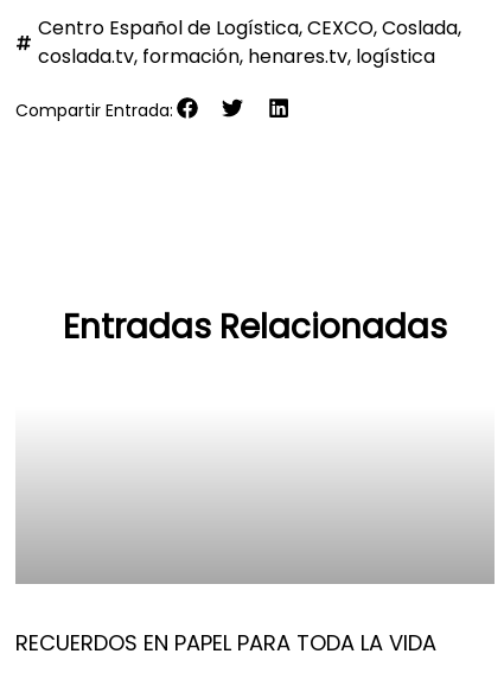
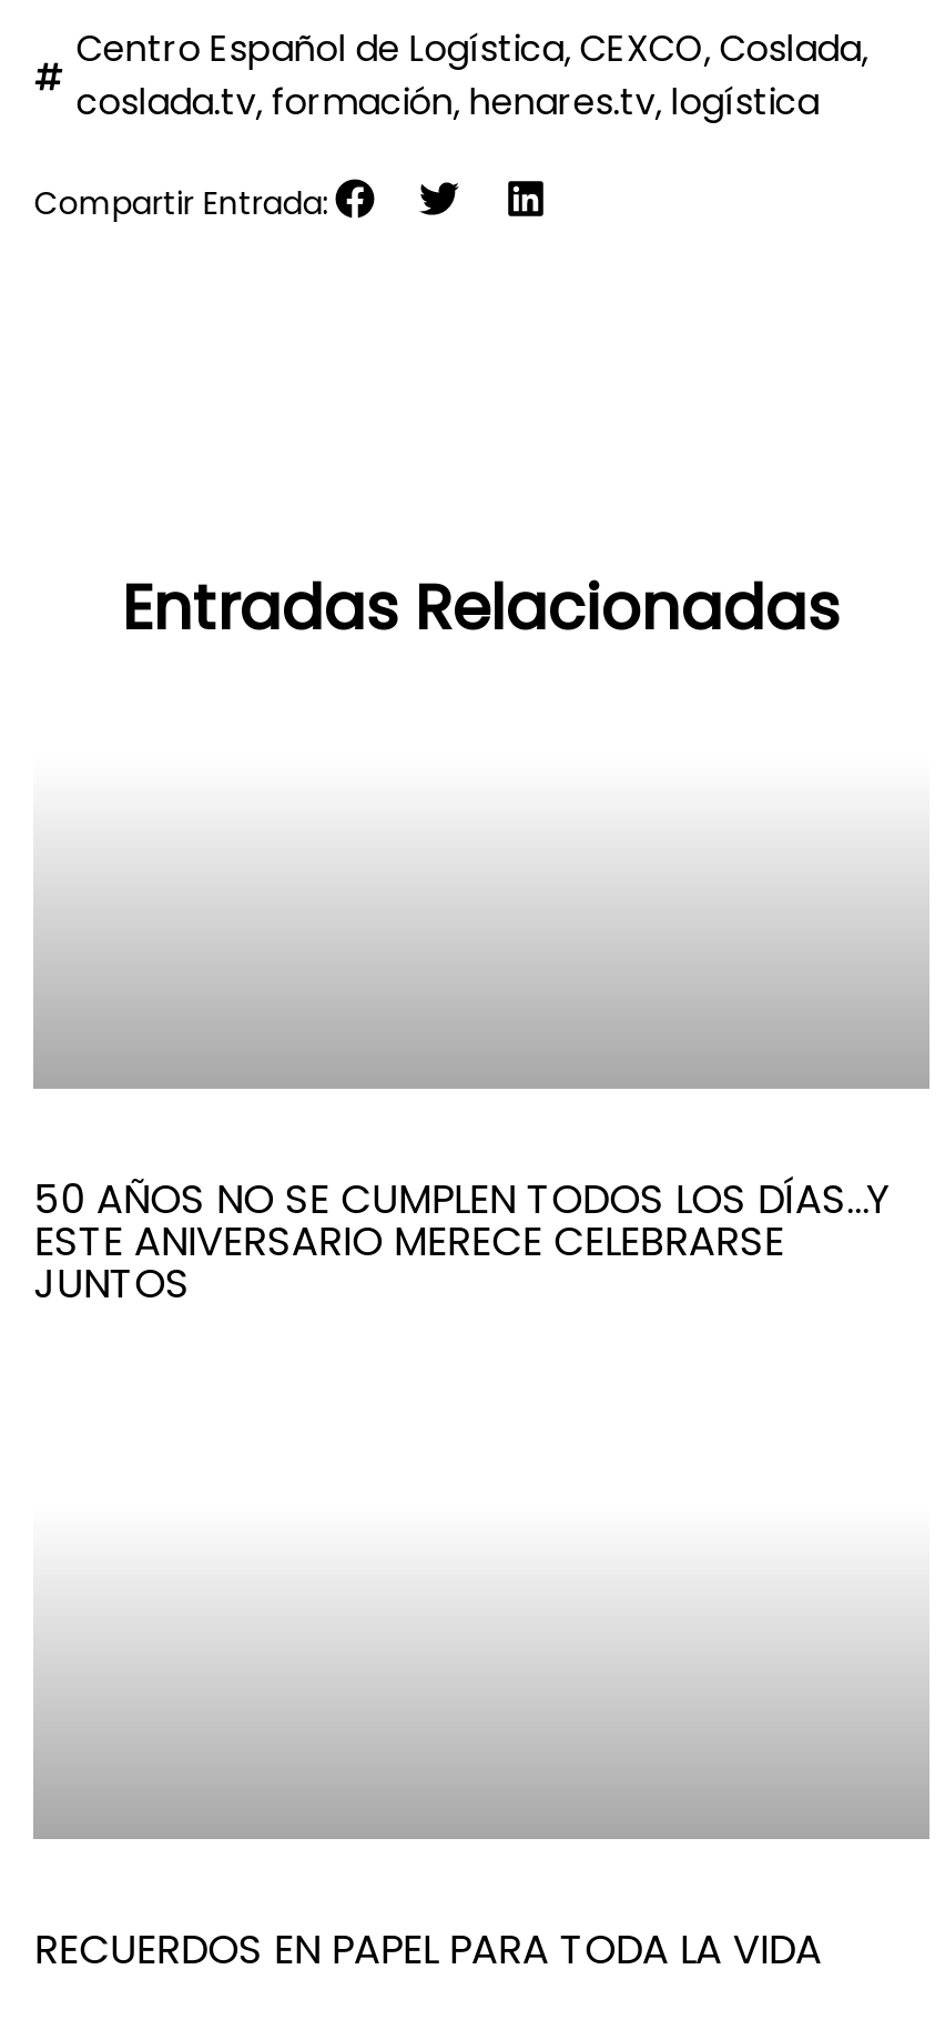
+ 50 AÑOS NO SE CUMPLEN TODOS LOS DÍAS…Y
+ ESTE ANIVERSARIO MERECE CELEBRARSE
+ JUNTOS
